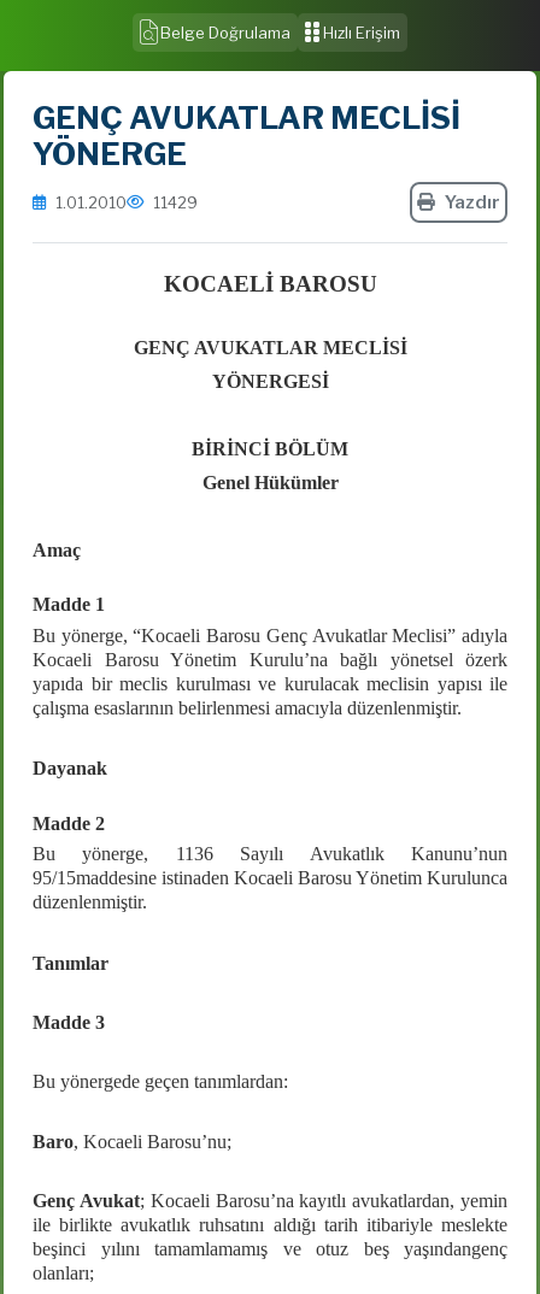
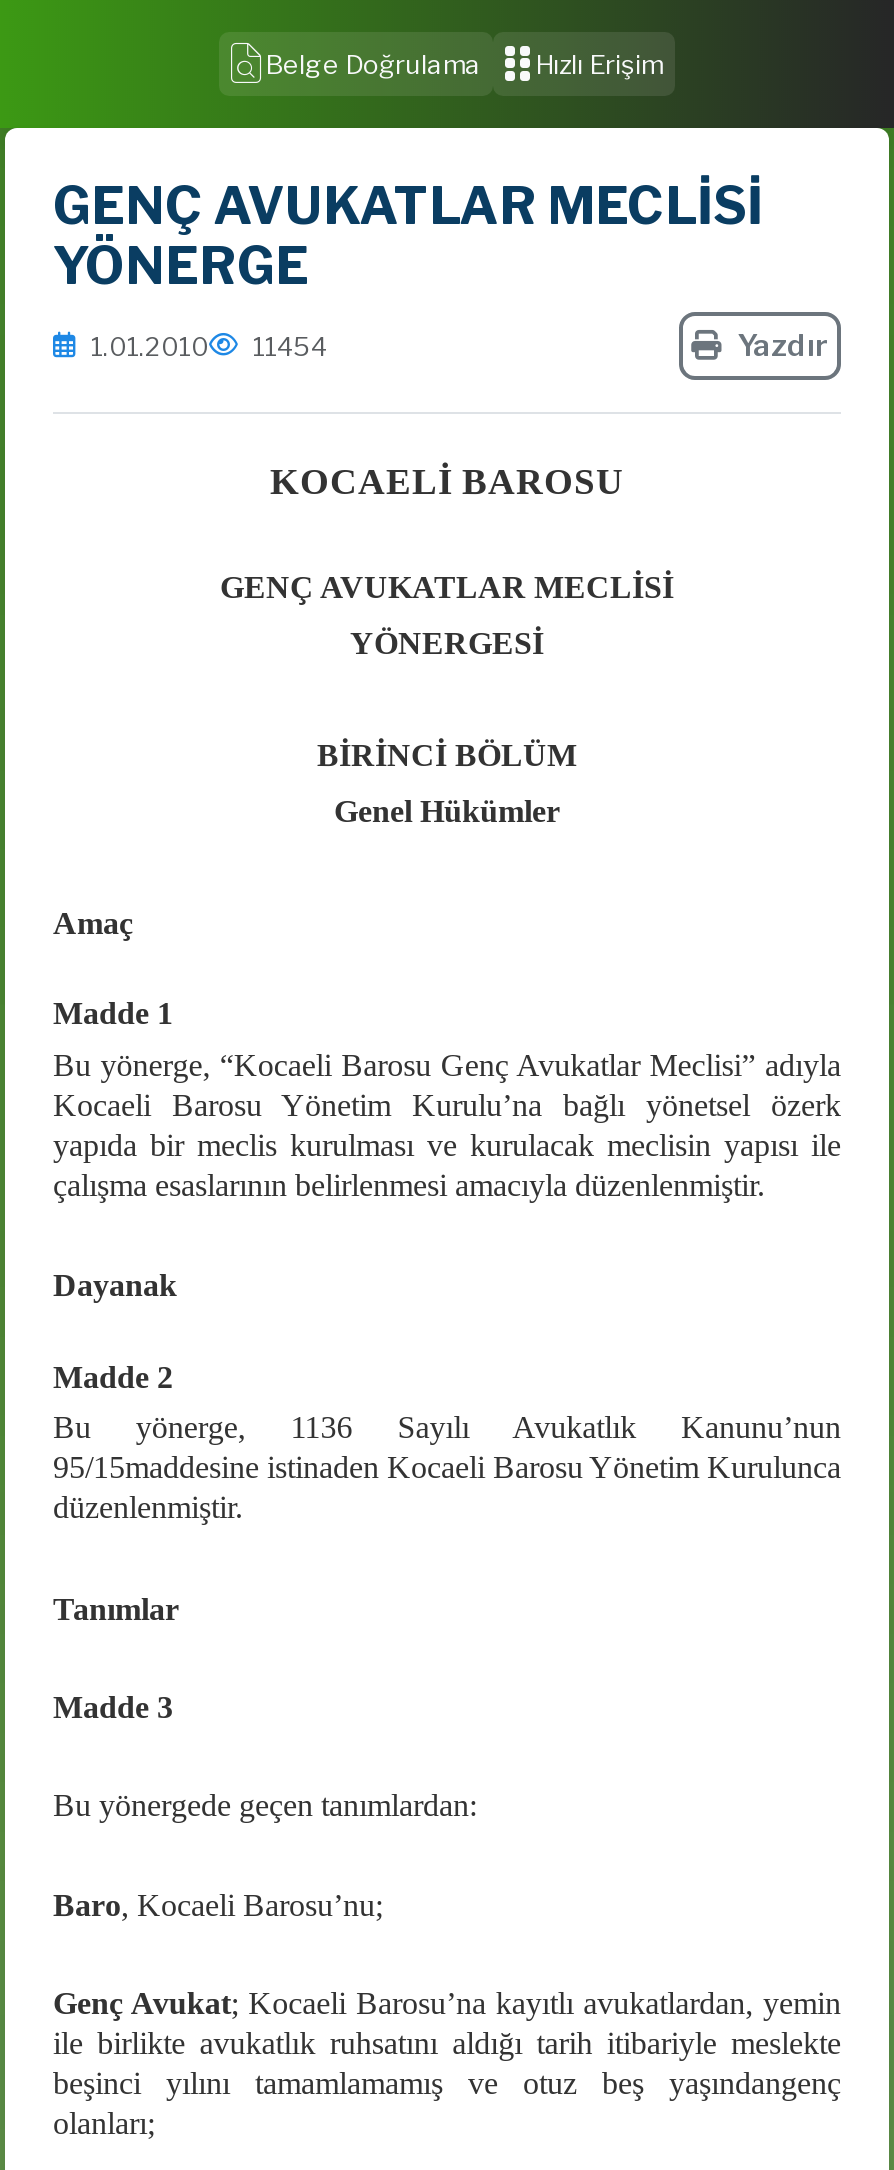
- 1.01.2010 11429
+ 1.01.2010 11454
